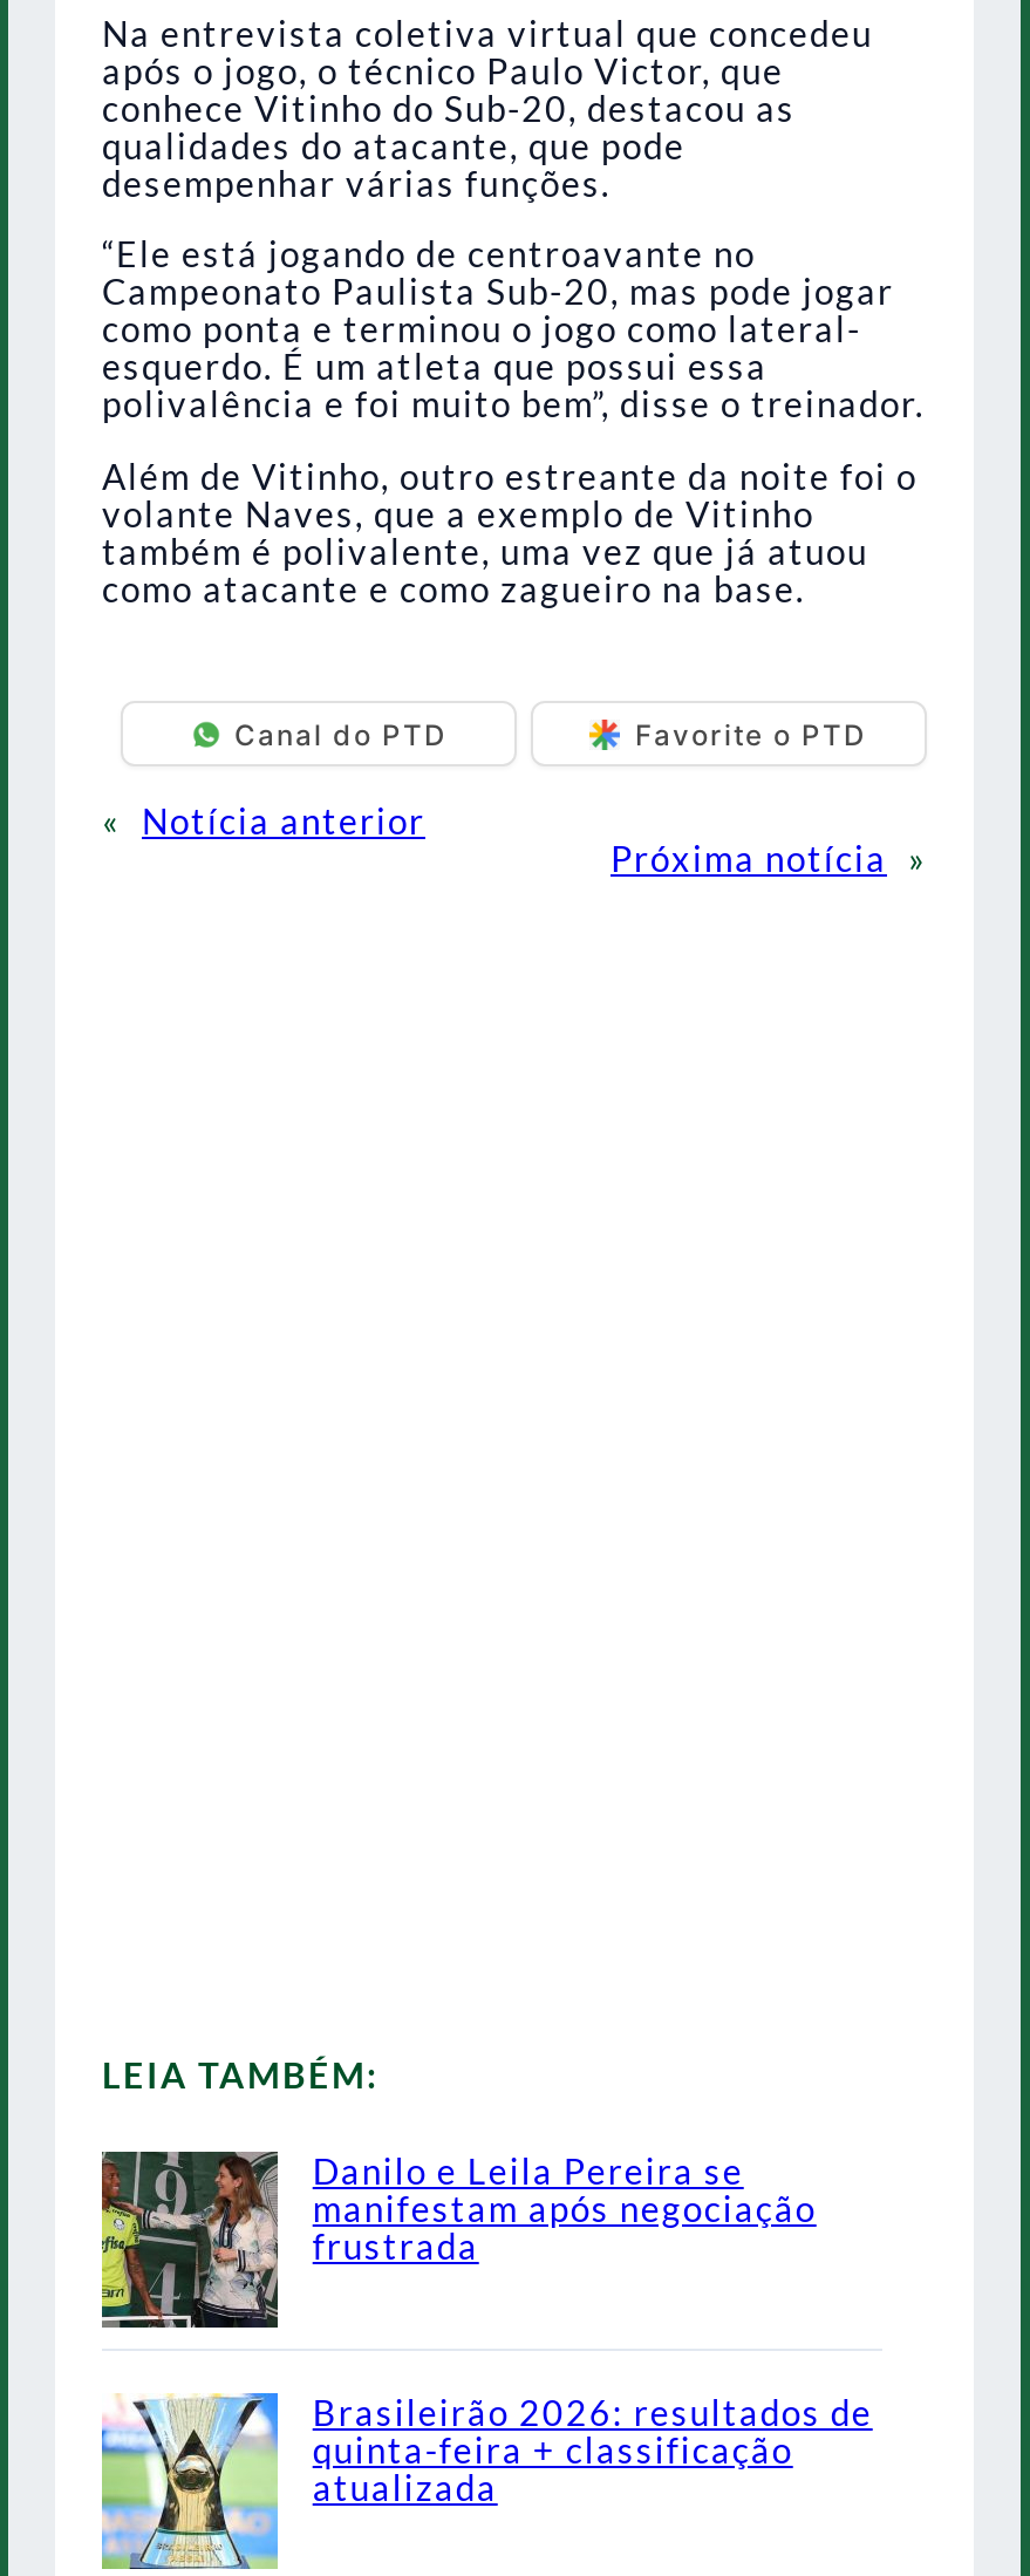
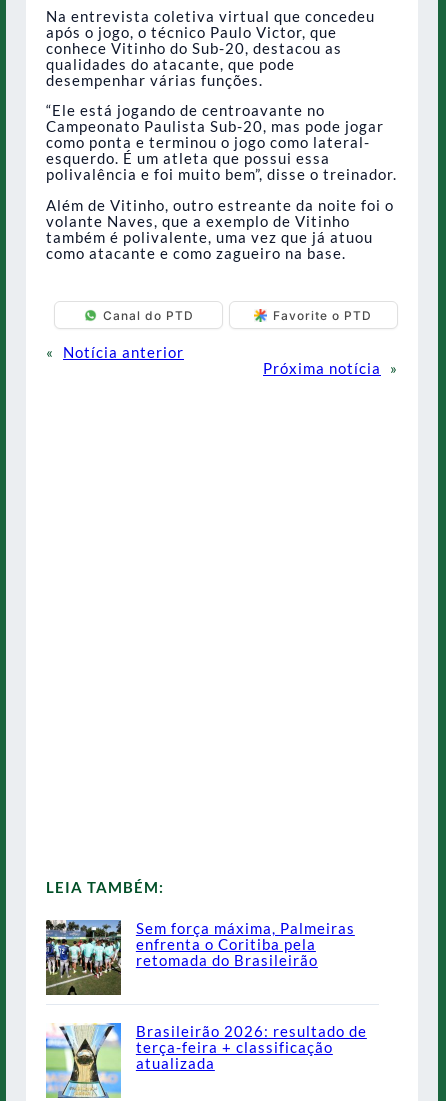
- [image]
- Danilo e Leila Pereira se
- manifestam após negociação
- frustrada
+ [image]
+ Sem força máxima, Palmeiras
+ enfrenta o Coritiba pela
+ retomada do Brasileirão

- Brasileirão 2026: resultados de
- quinta-feira + classificação
+ Brasileirão 2026: resultado de
+ terça-feira + classificação
